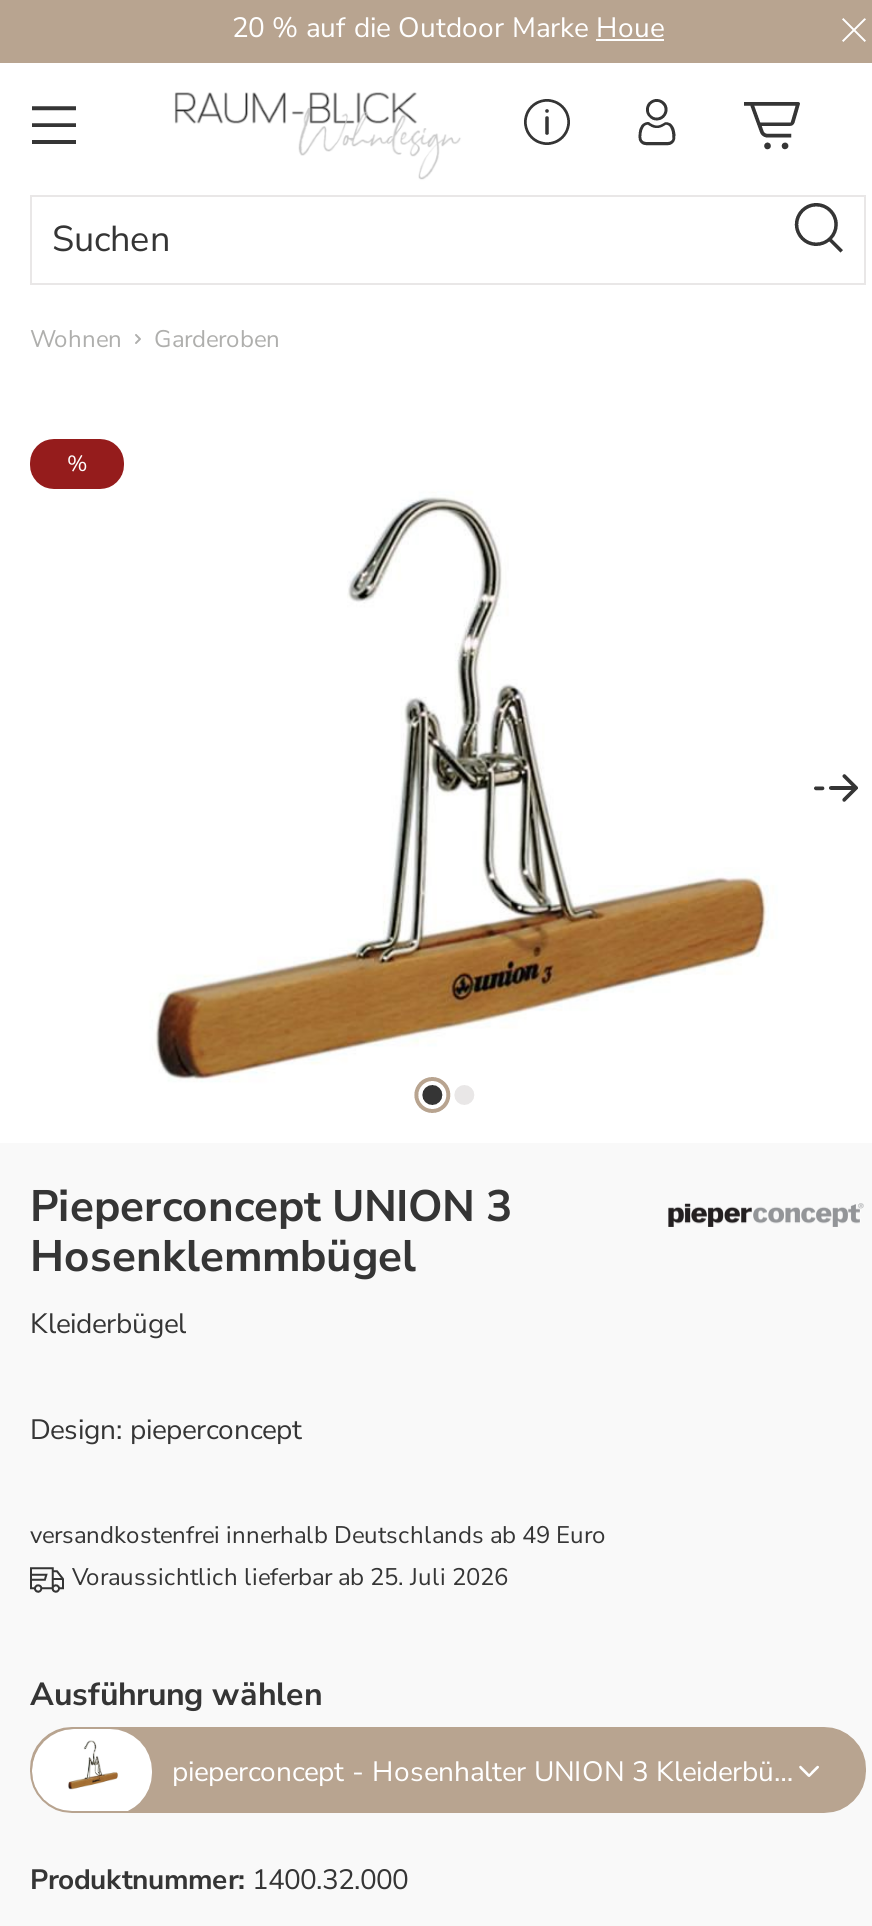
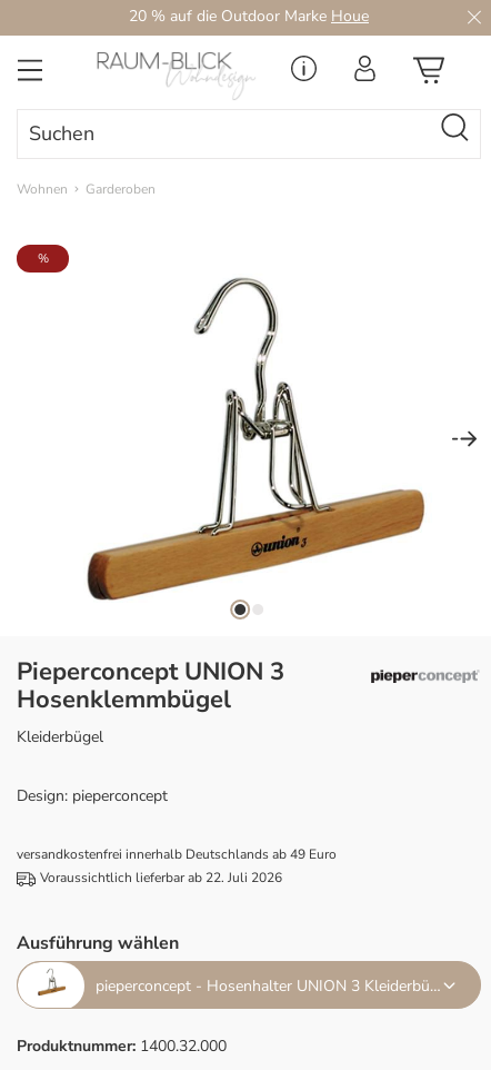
- Voraussichtlich lieferbar ab 25. Juli 2026
+ Voraussichtlich lieferbar ab 22. Juli 2026
